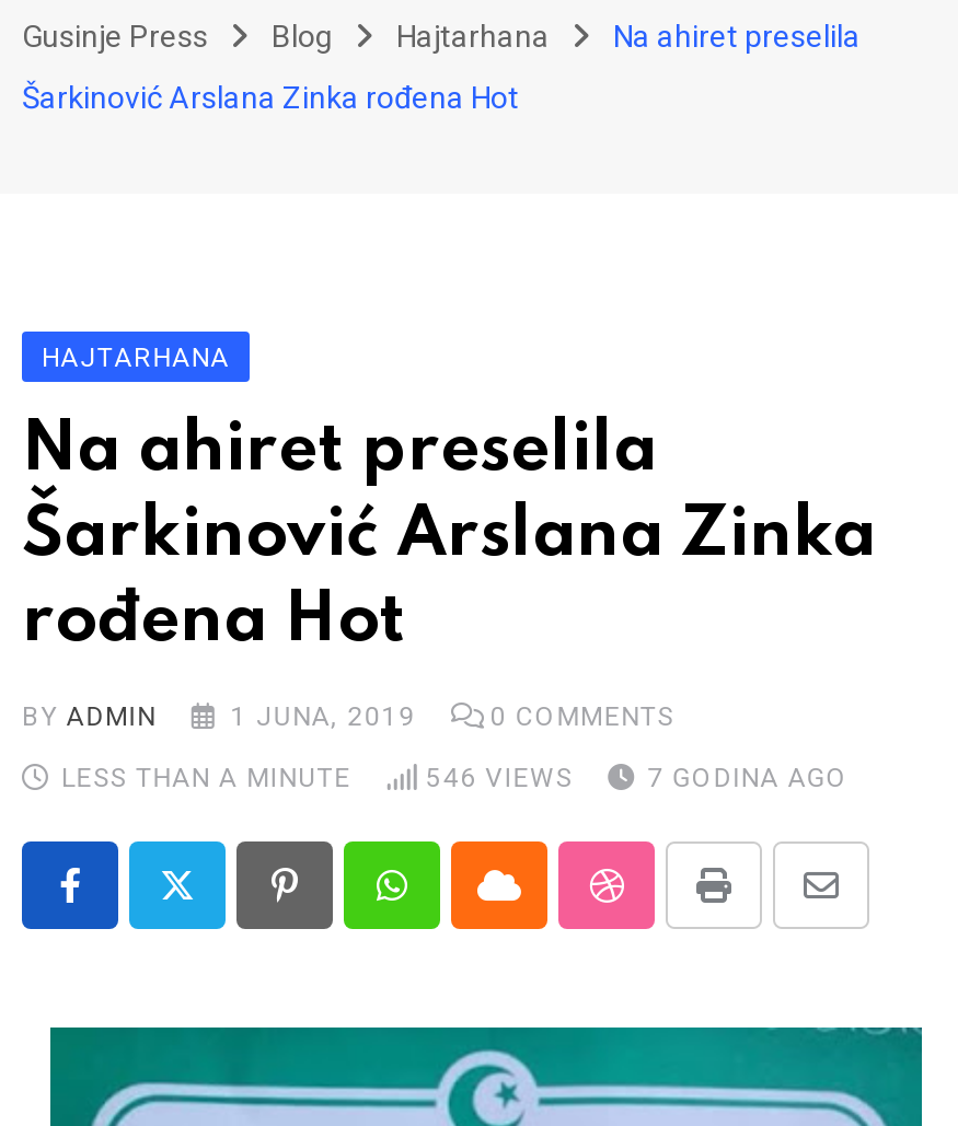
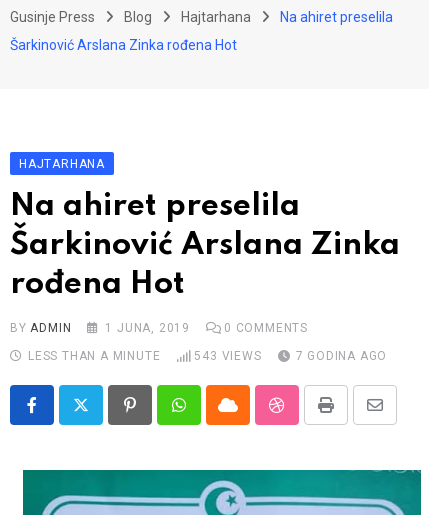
- 546 VIEWS
+ 543 VIEWS
